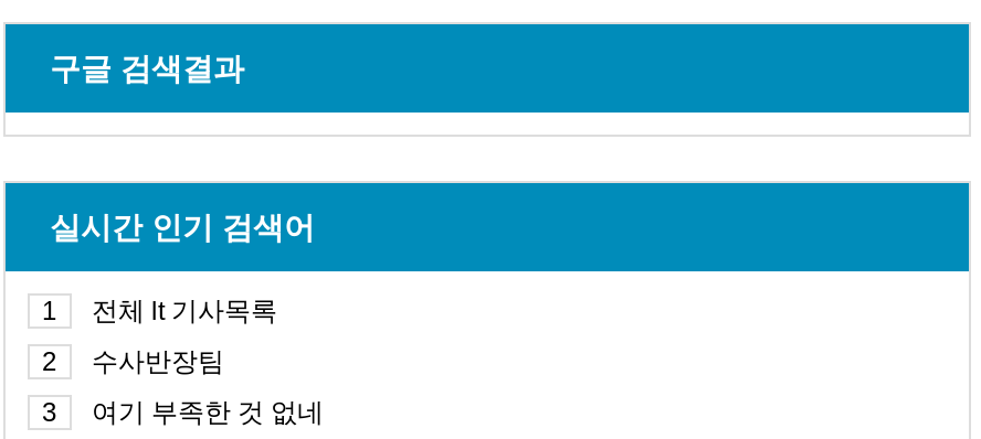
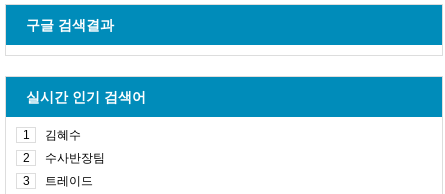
- 전체 lt 기사목록
+ 김혜수

- 여기 부족한 것 없네
+ 트레이드
